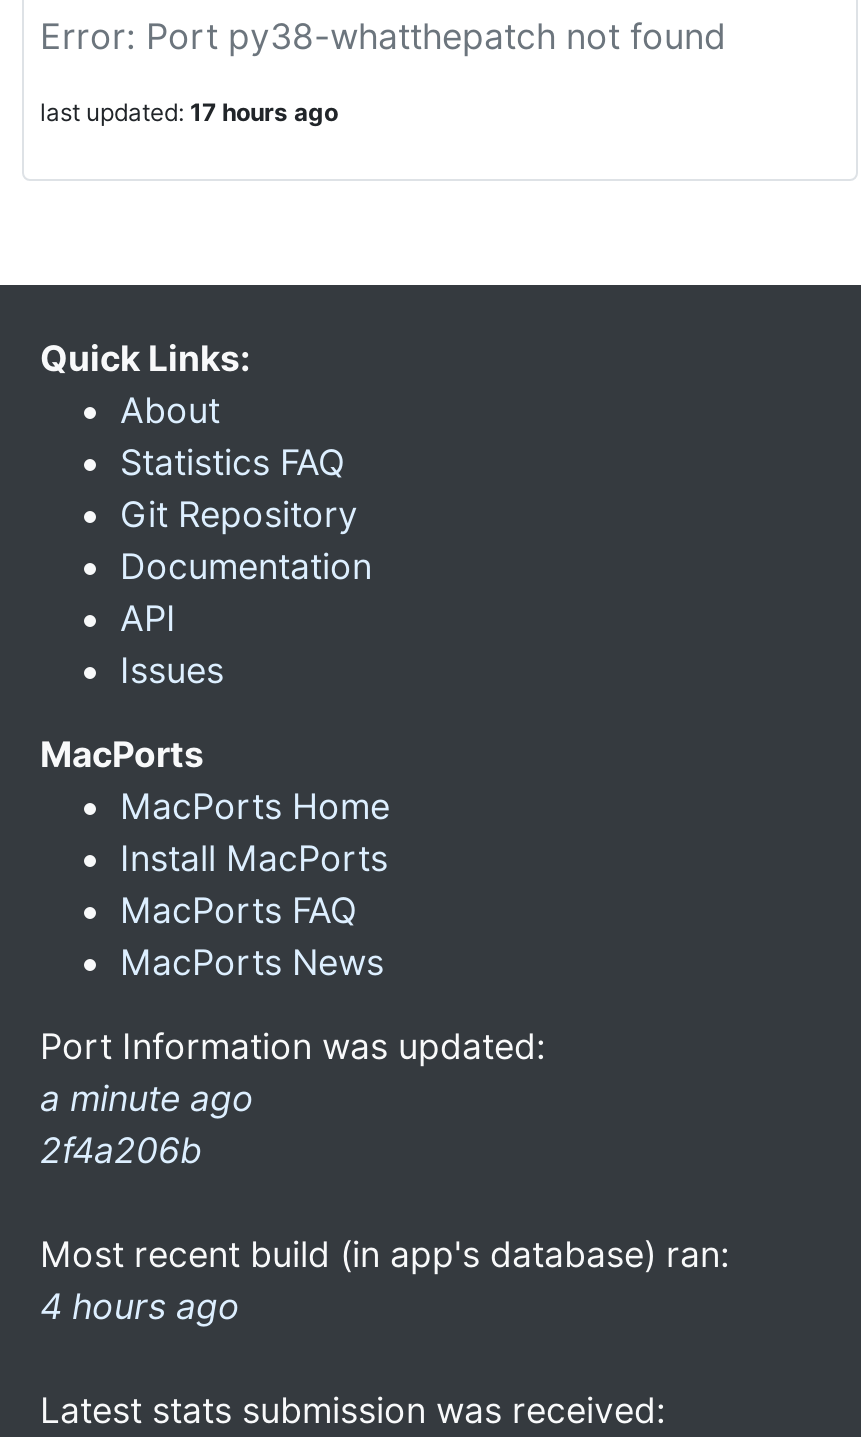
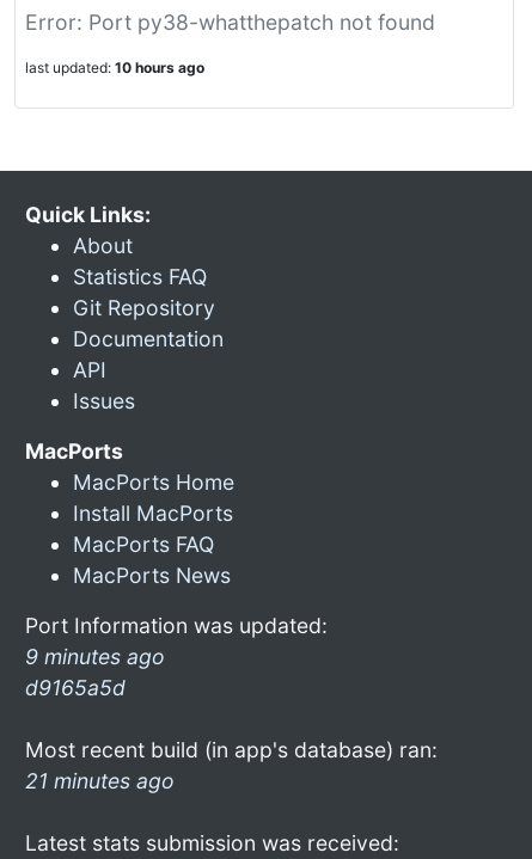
- last updated: 17 hours ago
+ last updated: 10 hours ago

- a minute ago
- 2f4a206b
+ 9 minutes ago
+ d9165a5d

- 4 hours ago
+ 21 minutes ago
